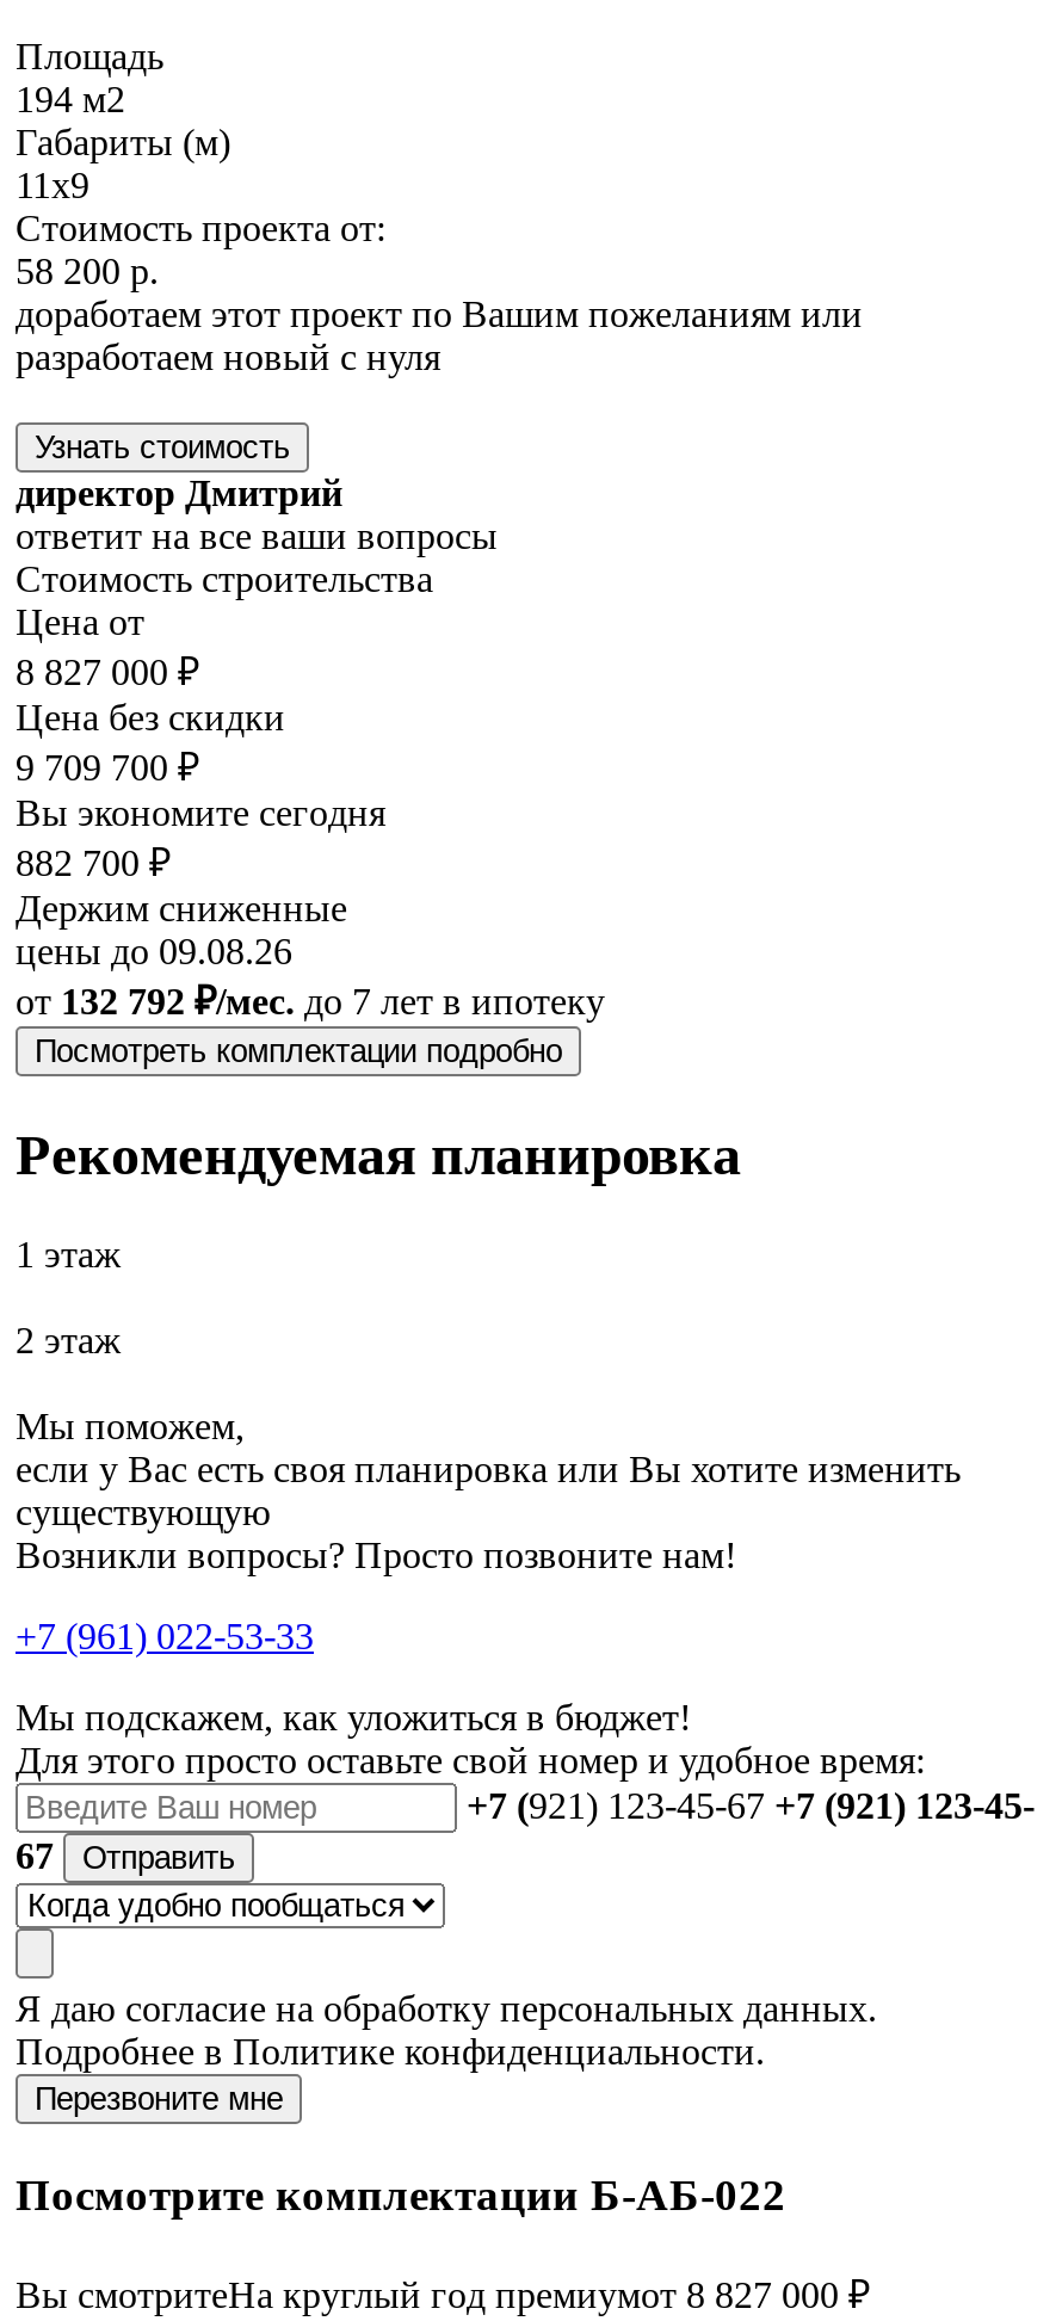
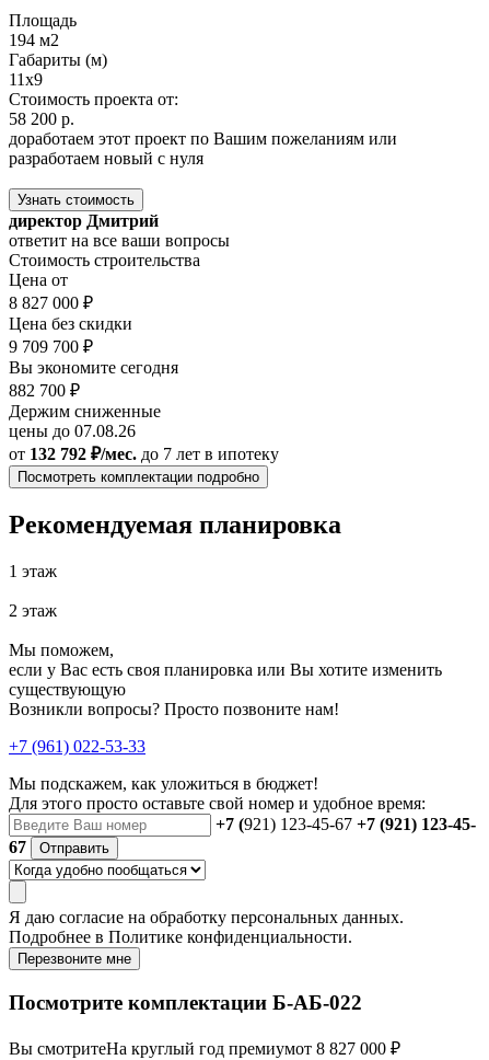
- цены до 09.08.26
+ цены до 07.08.26
